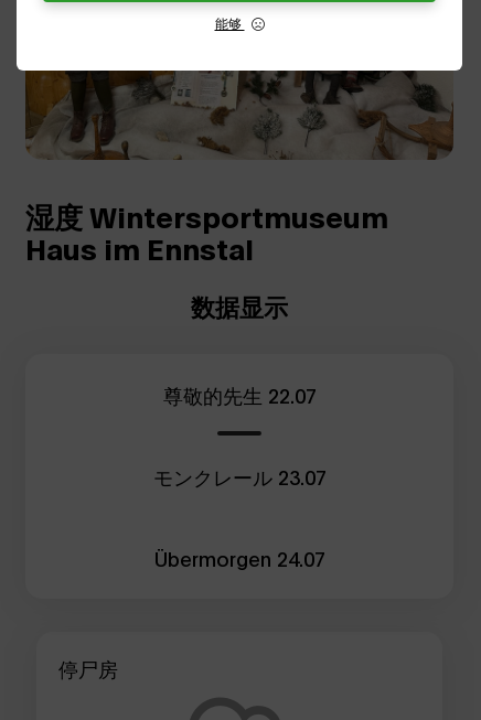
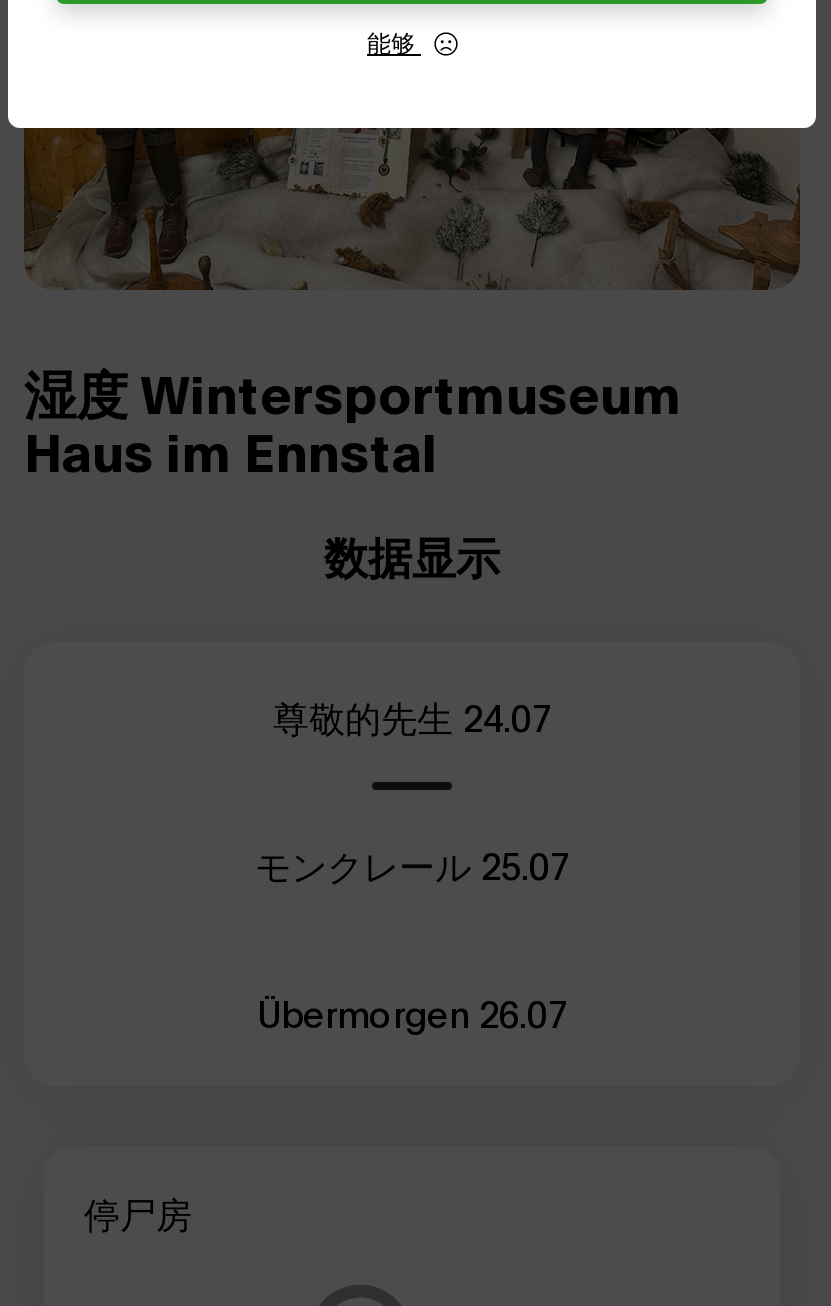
- 尊敬的先生 22.07
+ 尊敬的先生 24.07

- モンクレール 23.07
+ モンクレール 25.07

- Übermorgen 24.07
+ Übermorgen 26.07
